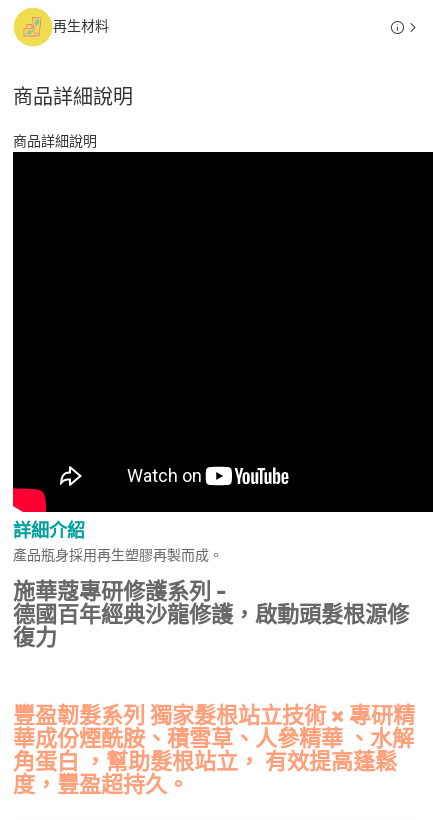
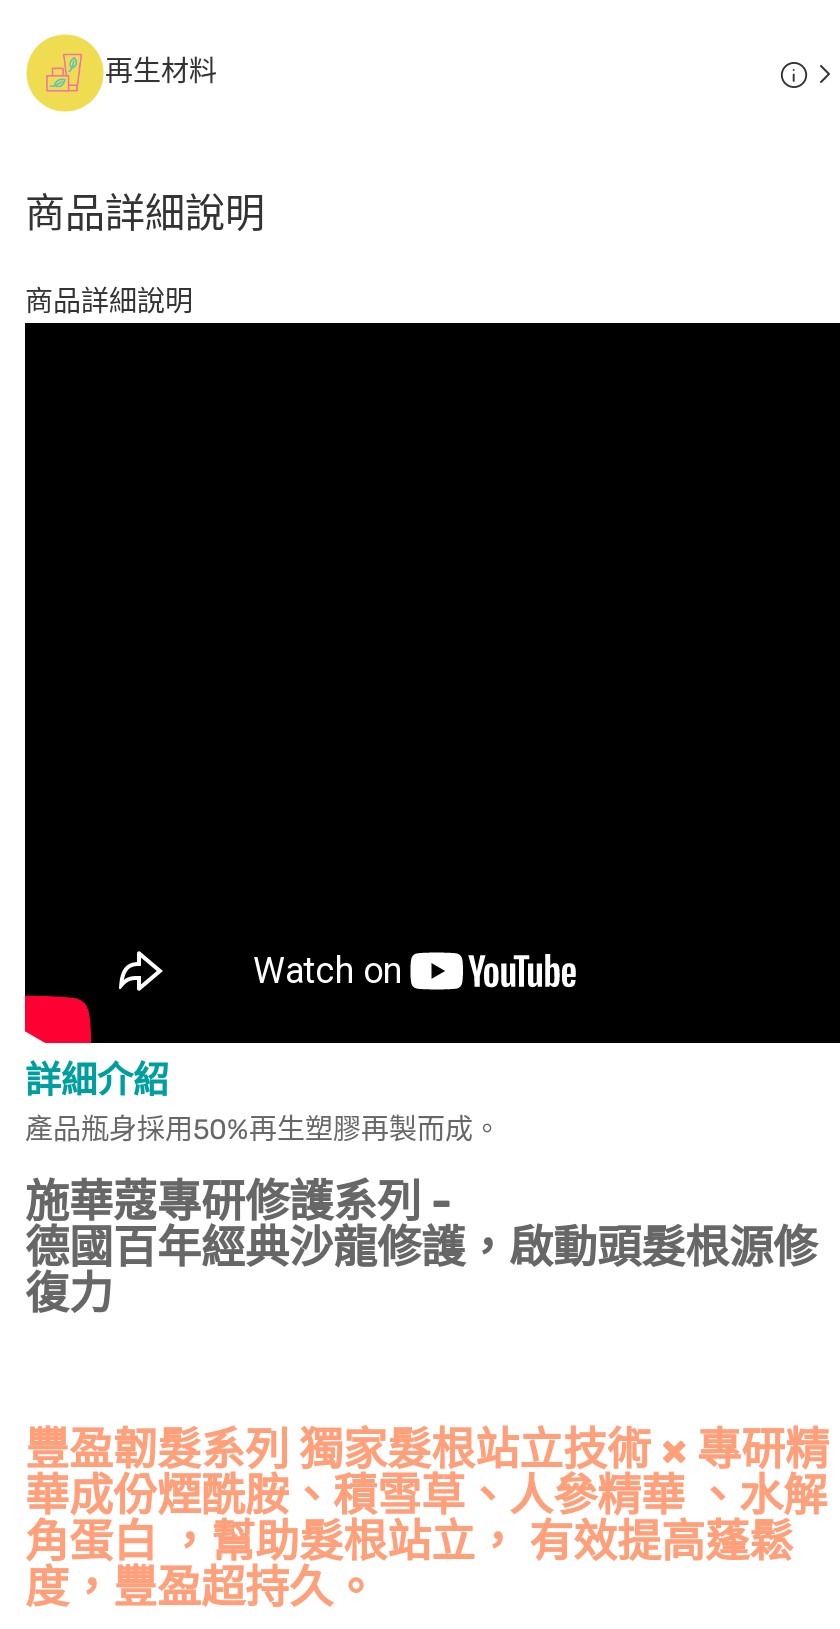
- 產品瓶身採用再生塑膠再製而成。
+ 產品瓶身採用50%再生塑膠再製而成。
